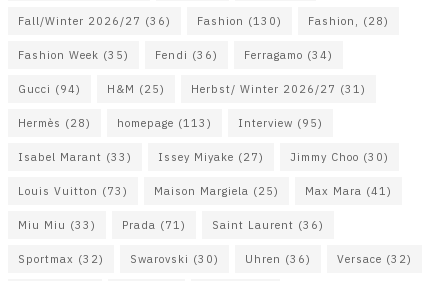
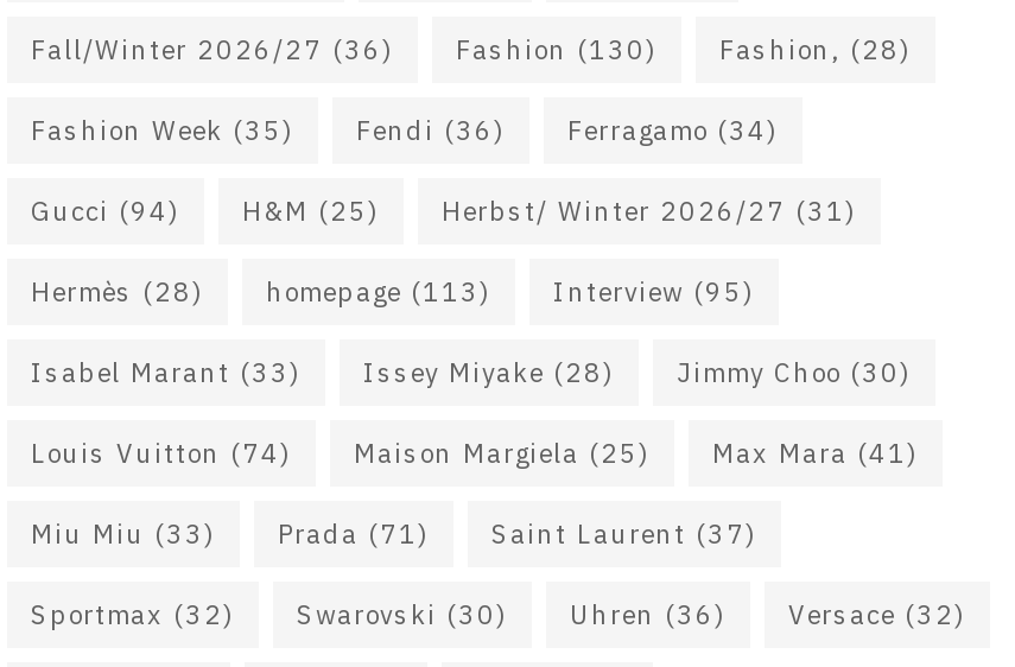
- Isabel Marant (33) Issey Miyake (27) Jimmy Choo (30)
+ Isabel Marant (33) Issey Miyake (28) Jimmy Choo (30)

- Louis Vuitton (73)
+ Louis Vuitton (74)

- Saint Laurent (36)
+ Saint Laurent (37)
